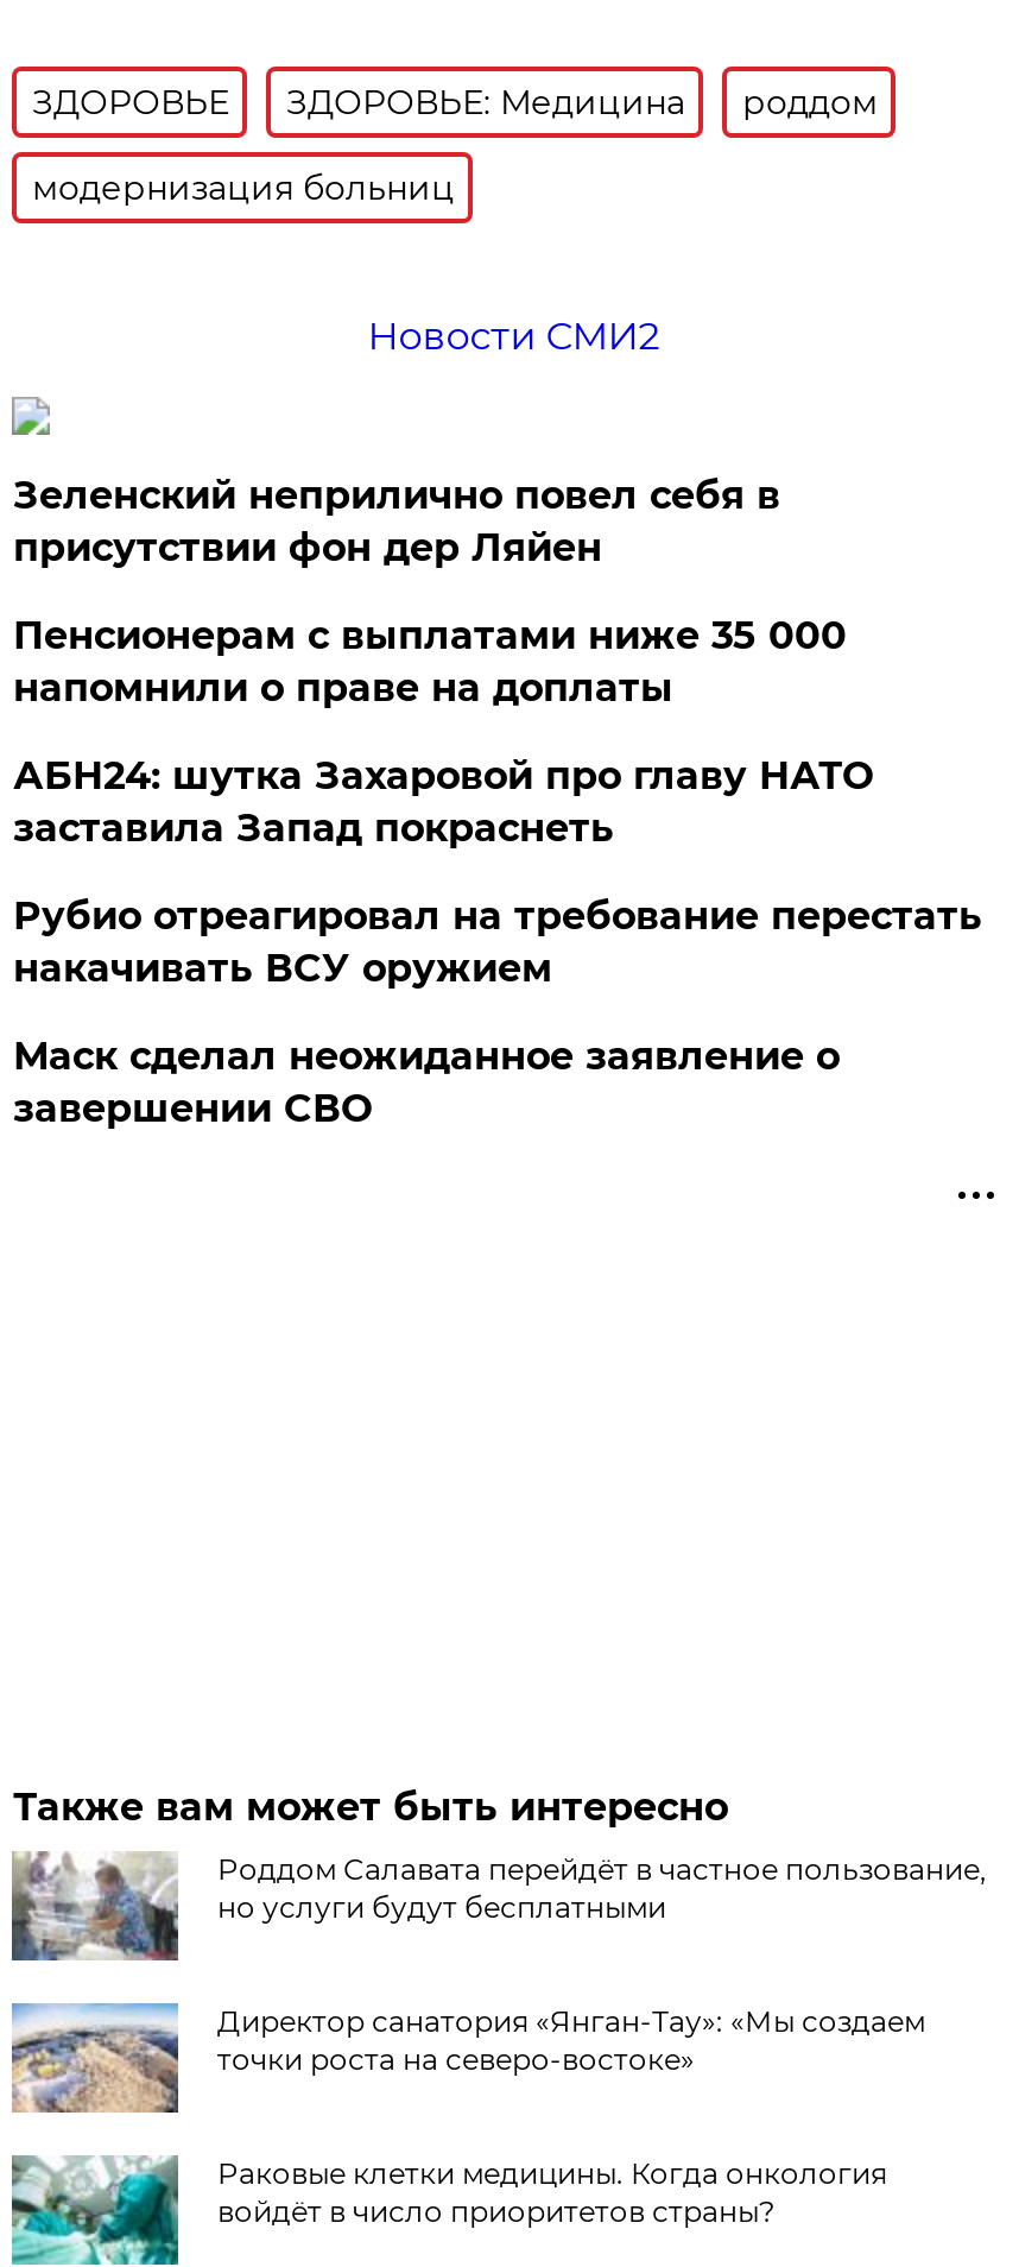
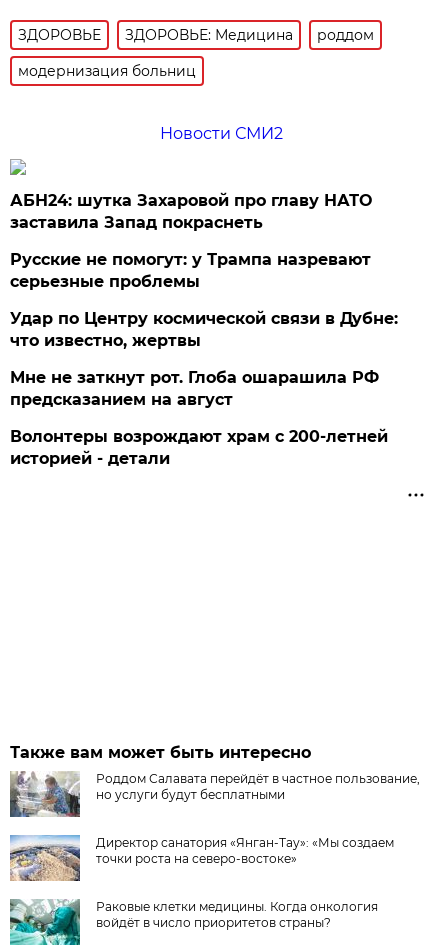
- Зеленский неприлично повел cебя в
- присутствии фон дер Ляйен
- Пенсионерам с выплатами ниже 35 000
- напомнили о праве на доплаты

moved up: АБН24: шутка Захаровой про главу НАТО | заставила Запад покраснеть

- Рубио отреагировал на требование перестать
- накачивать ВСУ оружием
- Маск сделал неожиданное заявление о
- завершении СВО
+ Русские не помогут: у Трампа назревают
+ серьезные проблемы
+ Удар по Центру космической связи в Дубне:
+ что известно, жертвы
+ Мне не заткнут рот. Глоба ошарашила РФ
+ предсказанием на август
+ Волонтеры возрождают храм с 200-летней
+ историей - детали
